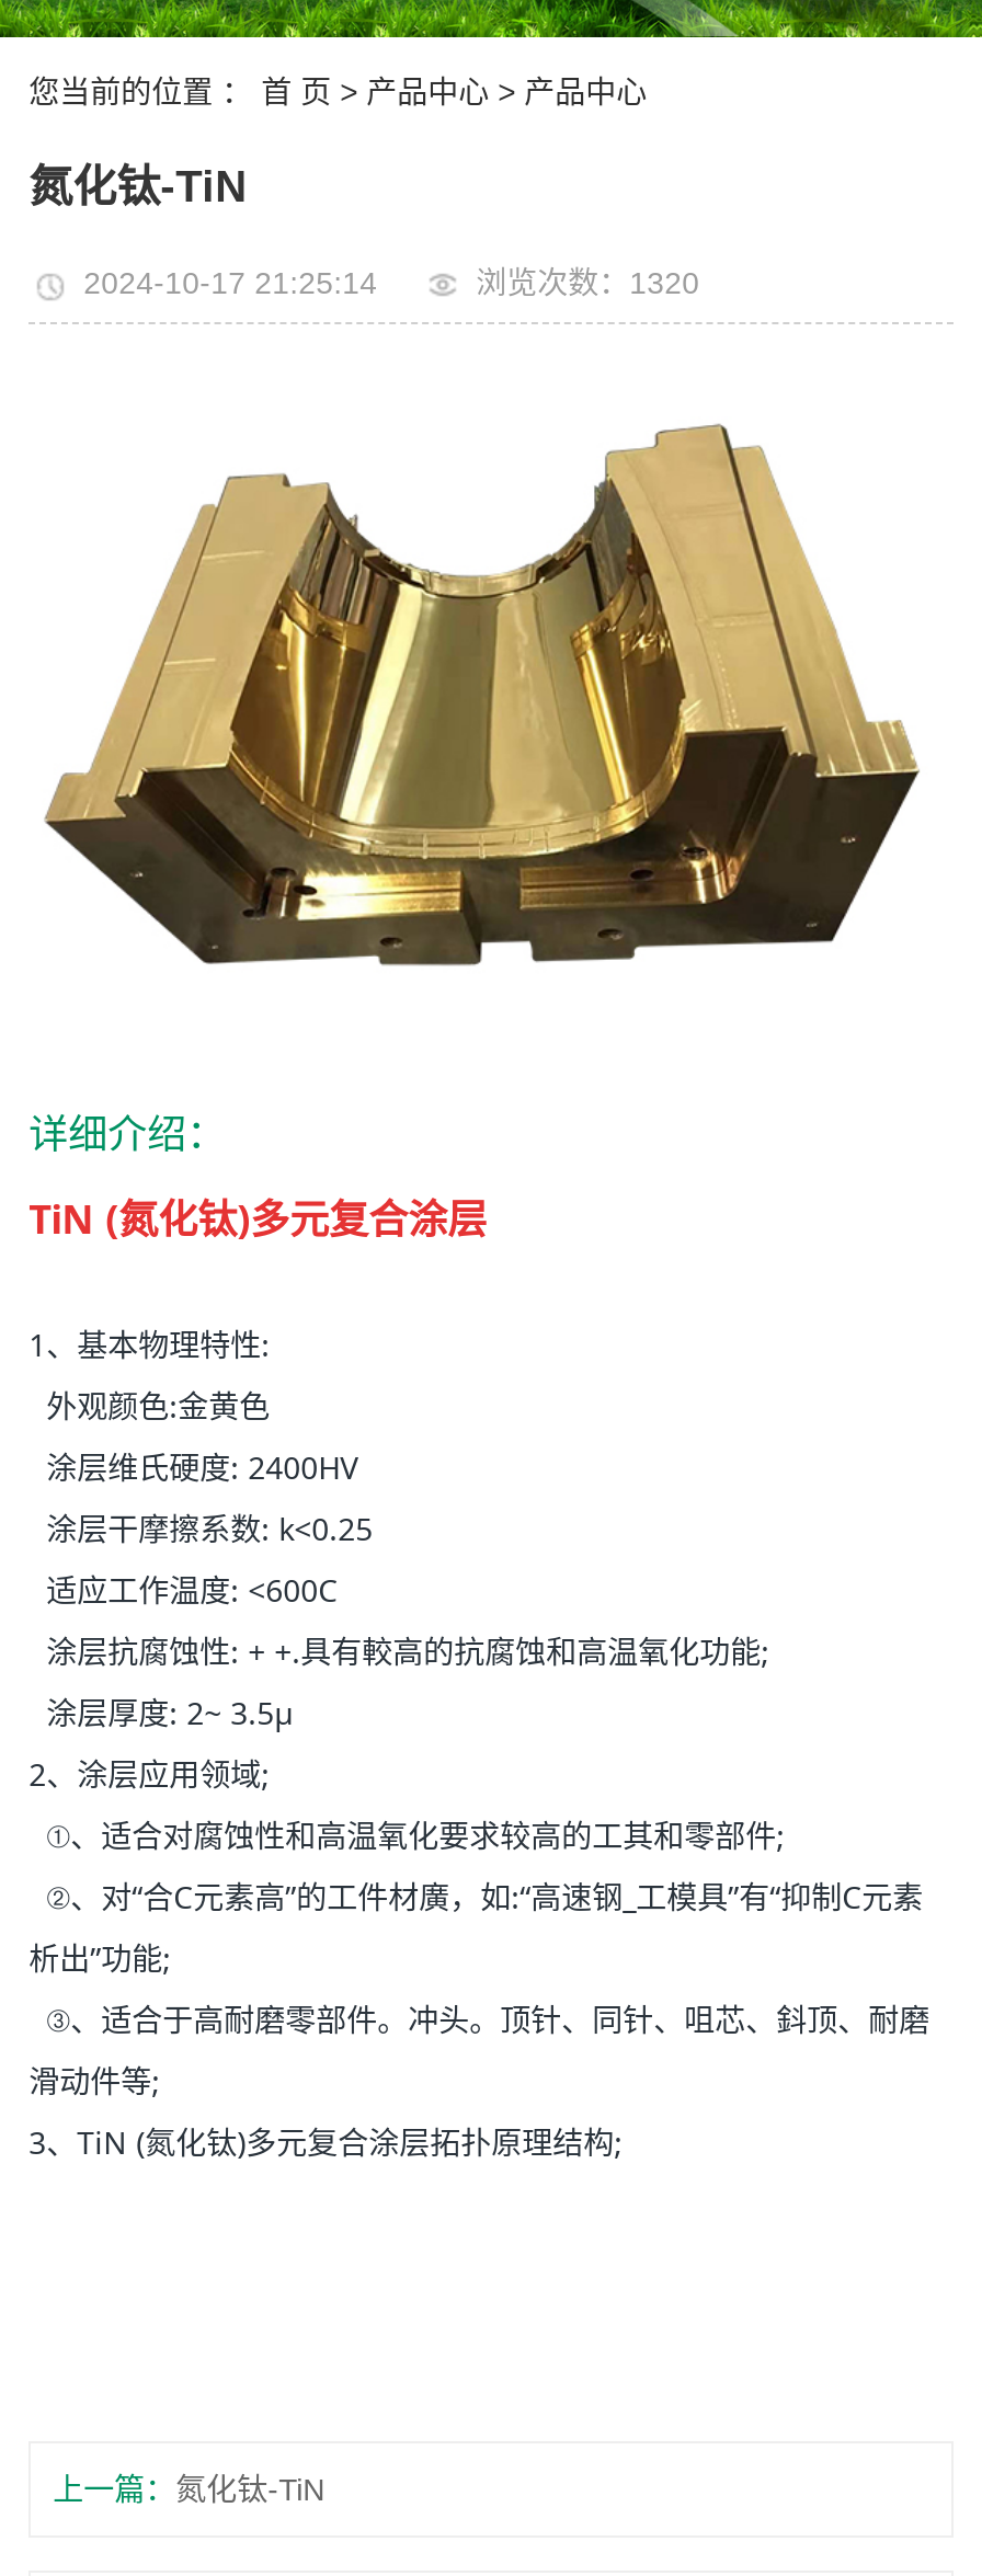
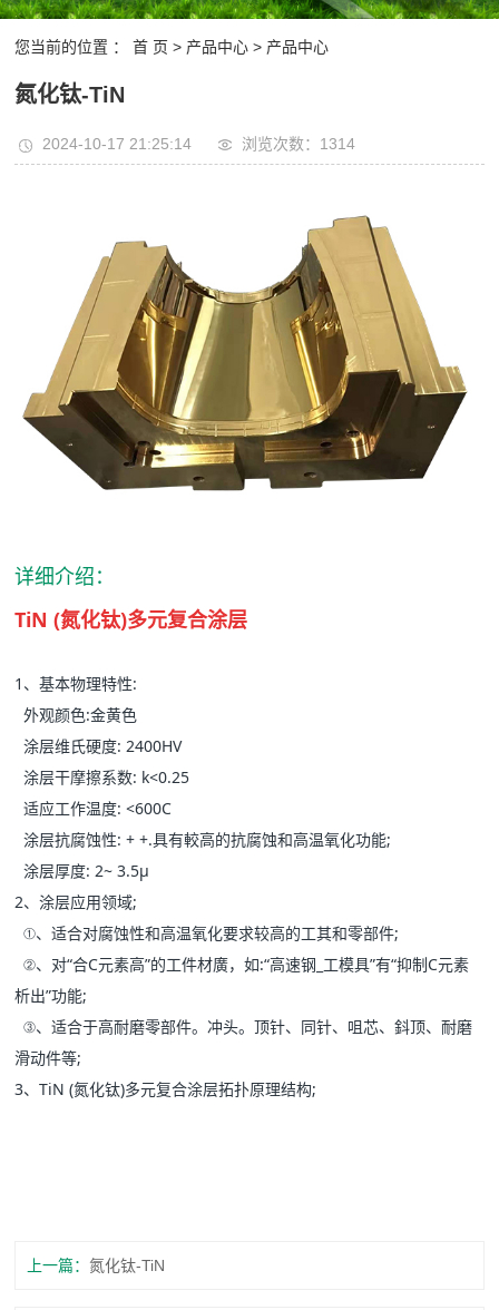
- 浏览次数：1320
+ 浏览次数：1314
